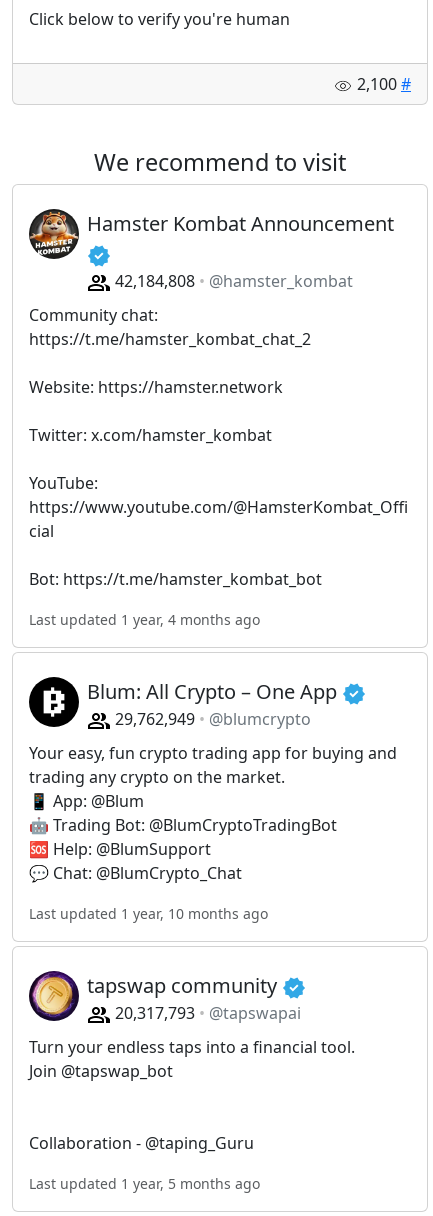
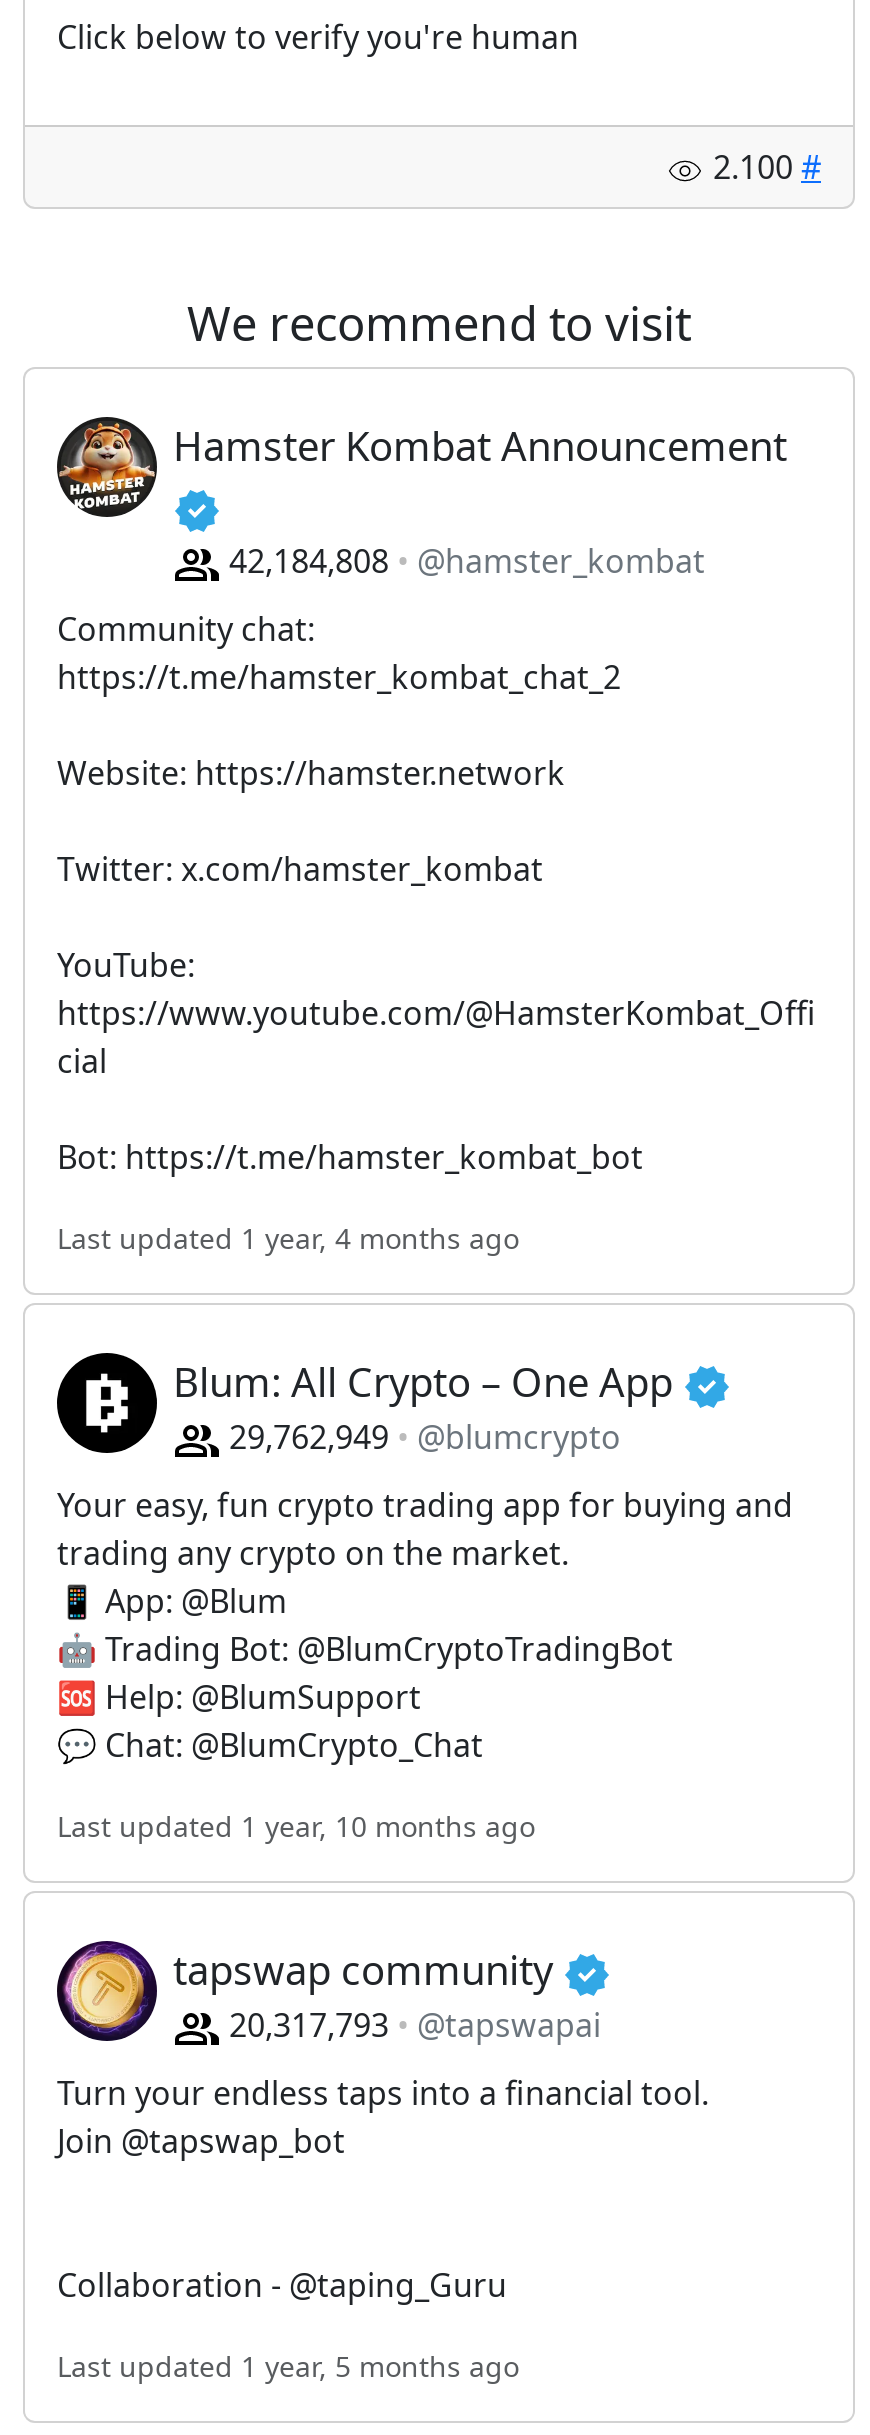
- 2,100 #
+ 2.100 #
